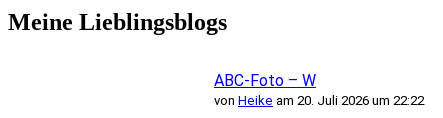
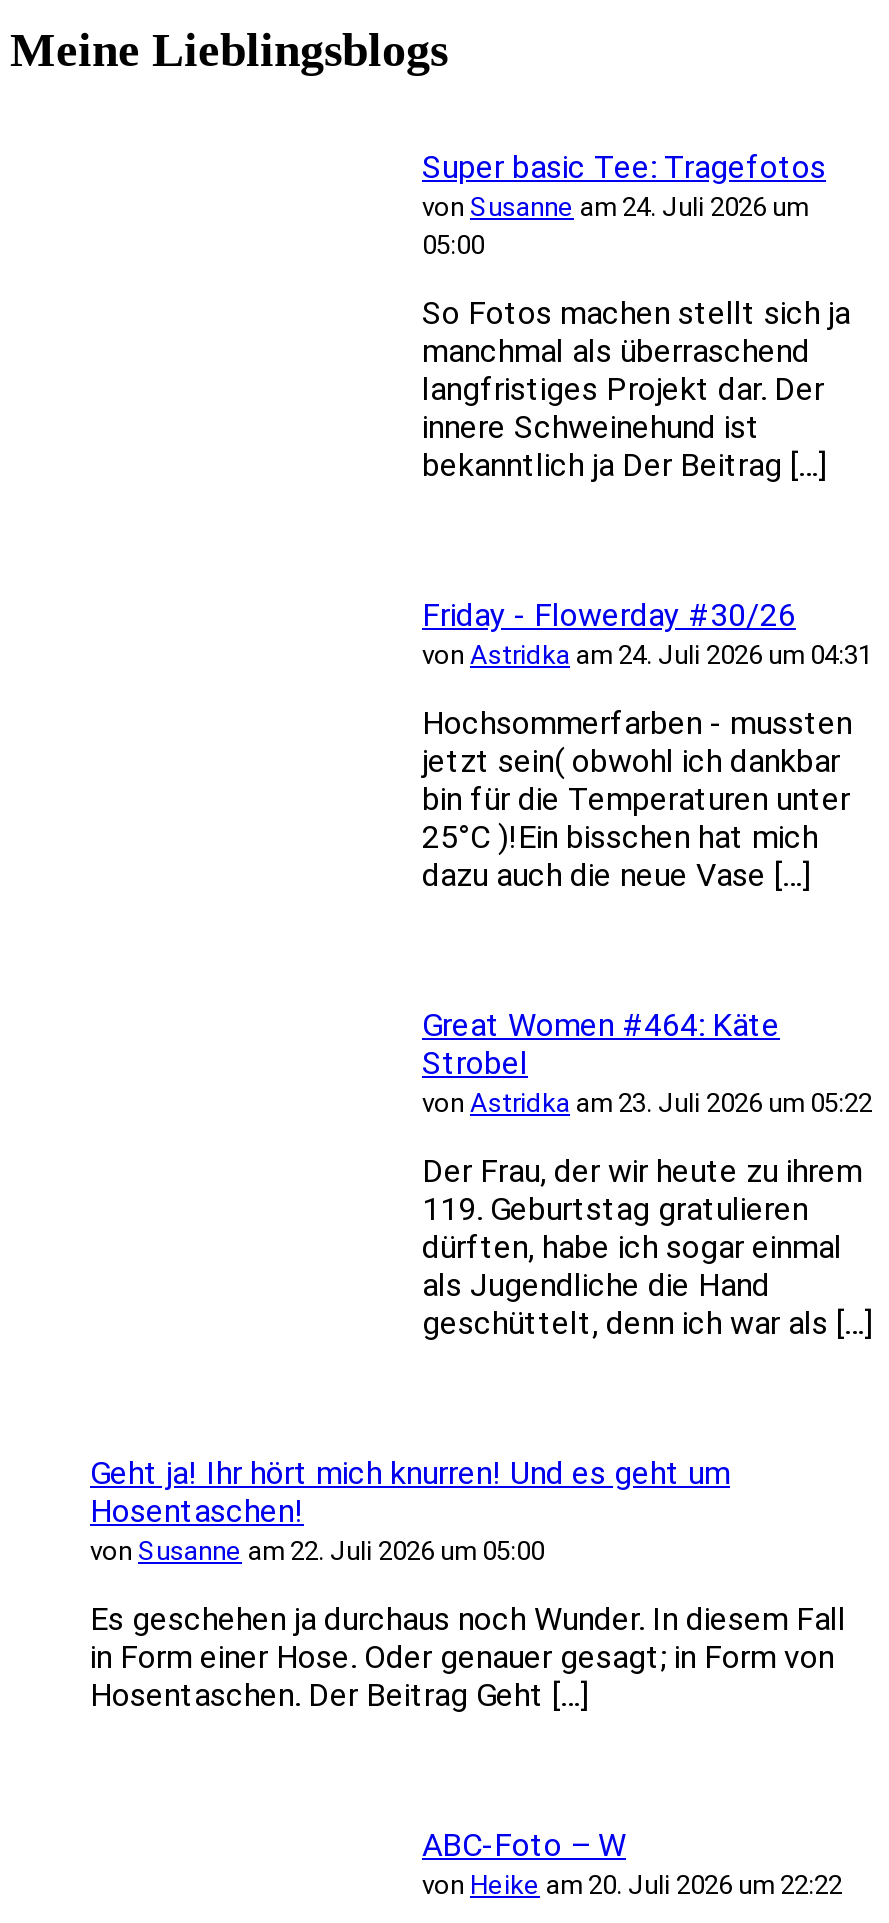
+ Geht ja! Ihr hört mich knurren! Und es geht um
+ Hosentaschen!
+ von Susanne am 22. Juli 2026 um 05:00
+ Es geschehen ja durchaus noch Wunder. In diesem Fall
+ in Form einer Hose. Oder genauer gesagt; in Form von
+ Hosentaschen. Der Beitrag Geht […]

+ Super basic Tee: Tragefotos
+ von Susanne am 24. Juli 2026 um
+ 05:00
+ So Fotos machen stellt sich ja
+ manchmal als überraschend
+ langfristiges Projekt dar. Der
+ innere Schweinehund ist
+ bekanntlich ja Der Beitrag […]

+ Friday - Flowerday #30/26
+ von Astridka am 24. Juli 2026 um 04:31
+ Hochsommerfarben - mussten
+ jetzt sein( obwohl ich dankbar
+ bin für die Temperaturen unter
+ 25°C )!Ein bisschen hat mich
+ dazu auch die neue Vase […]

+ Great Women #464: Käte
+ Strobel
+ von Astridka am 23. Juli 2026 um 05:22
+ Der Frau, der wir heute zu ihrem
+ 119. Geburtstag gratulieren
+ dürften, habe ich sogar einmal
+ als Jugendliche die Hand
+ geschüttelt, denn ich war als […]
